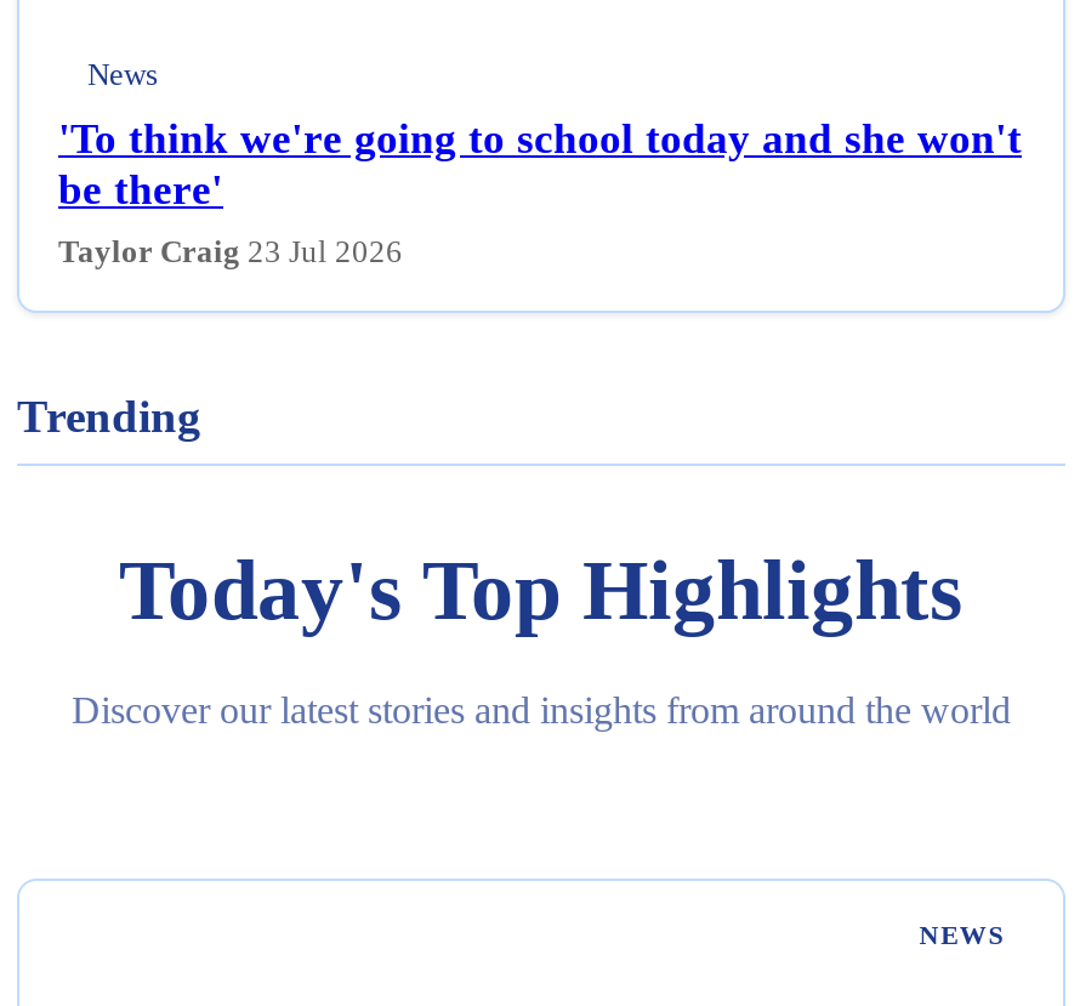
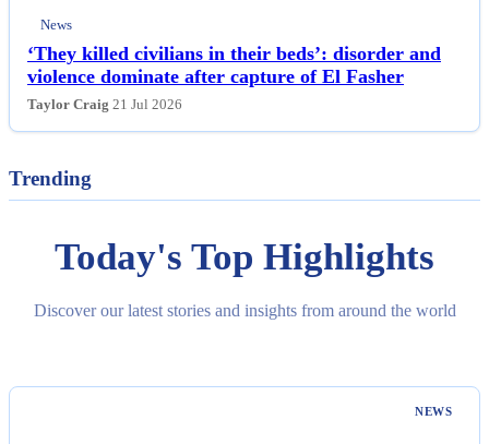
- 'To think we're going to school today and she won't
- be there'
- Taylor Craig 23 Jul 2026
+ ‘They killed civilians in their beds’: disorder and
+ violence dominate after capture of El Fasher
+ Taylor Craig 21 Jul 2026
